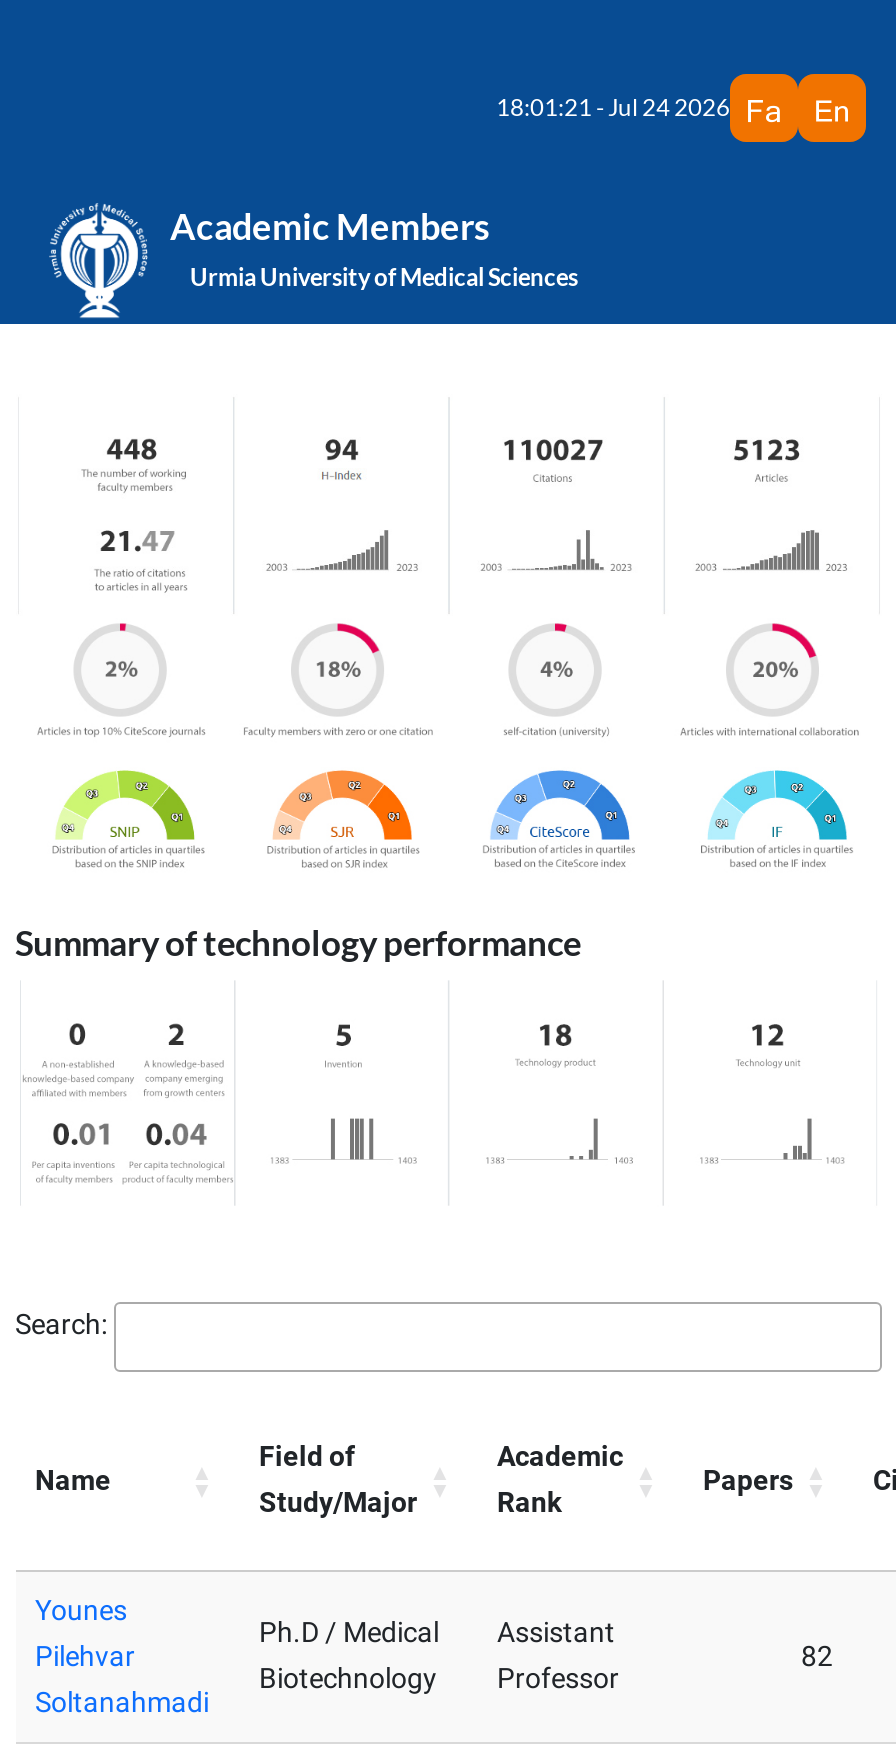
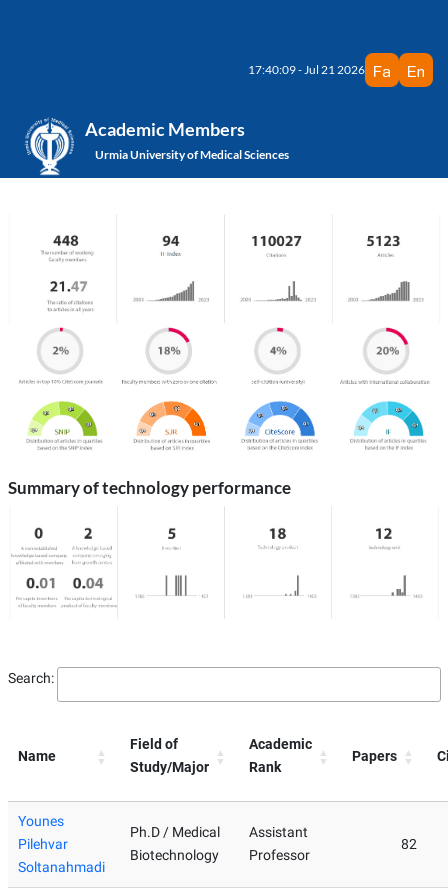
- 18:01:21 - Jul 24 2026
+ 17:40:09 - Jul 21 2026
